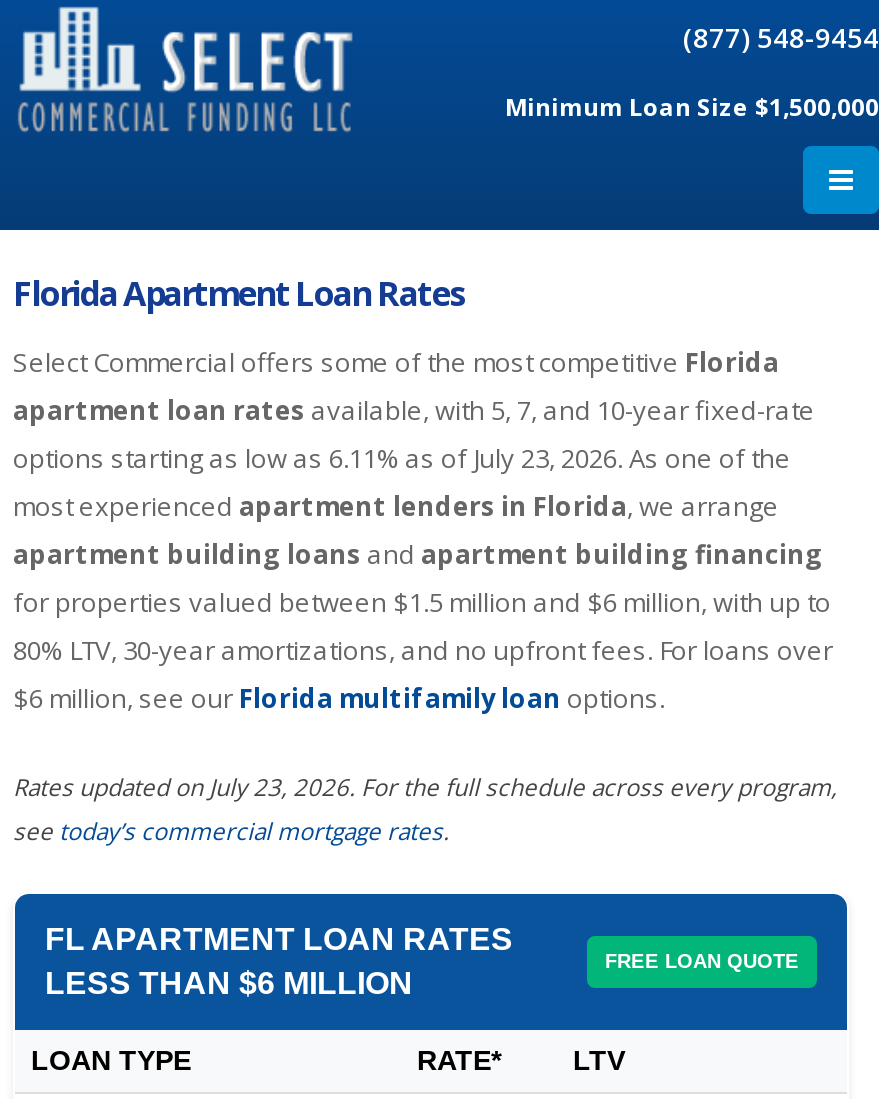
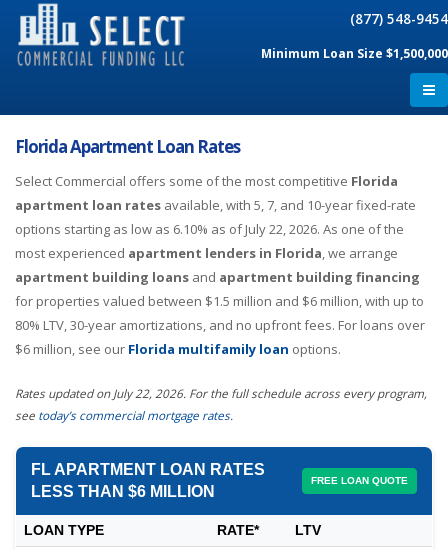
- options starting as low as 6.11% as of July 23, 2026. As one of the
+ options starting as low as 6.10% as of July 22, 2026. As one of the

- Rates updated on July 23, 2026. For the full schedule across every program,
+ Rates updated on July 22, 2026. For the full schedule across every program,
